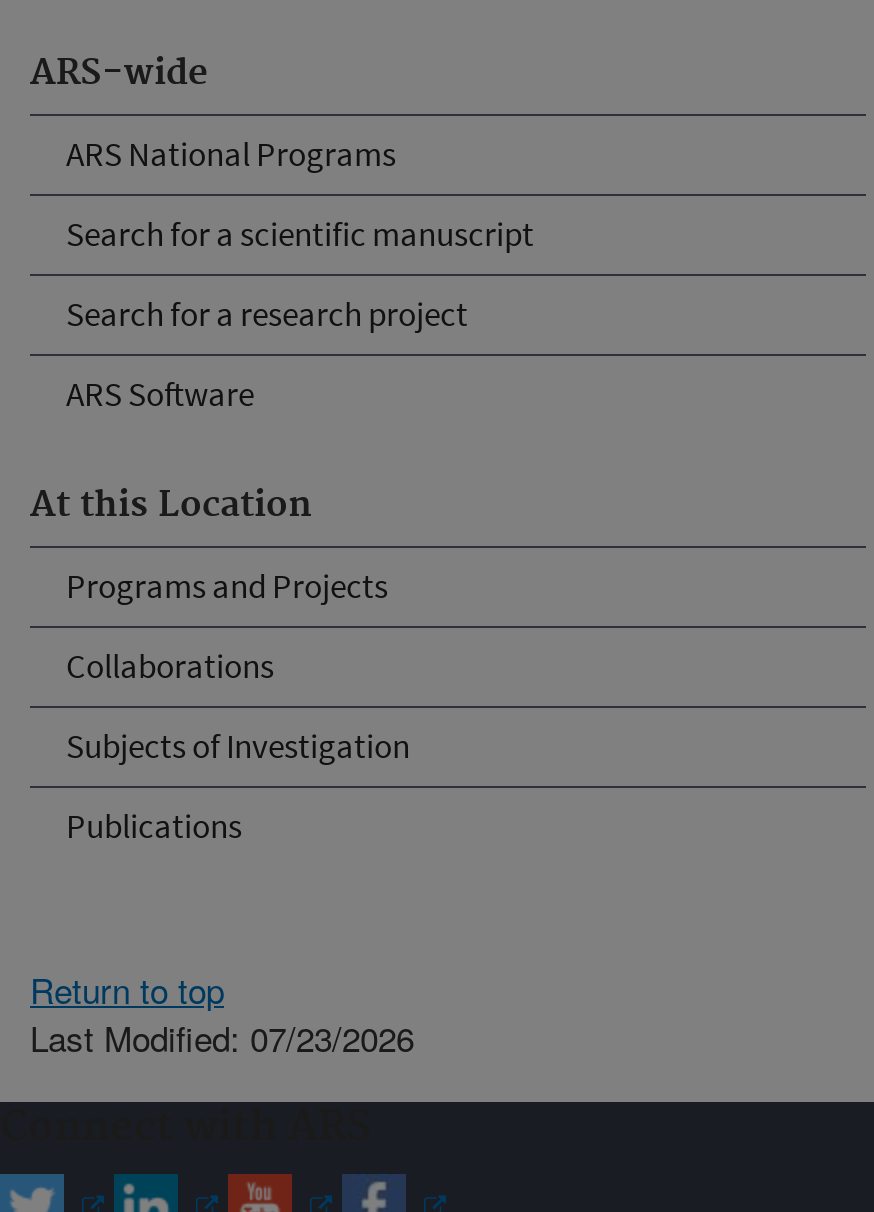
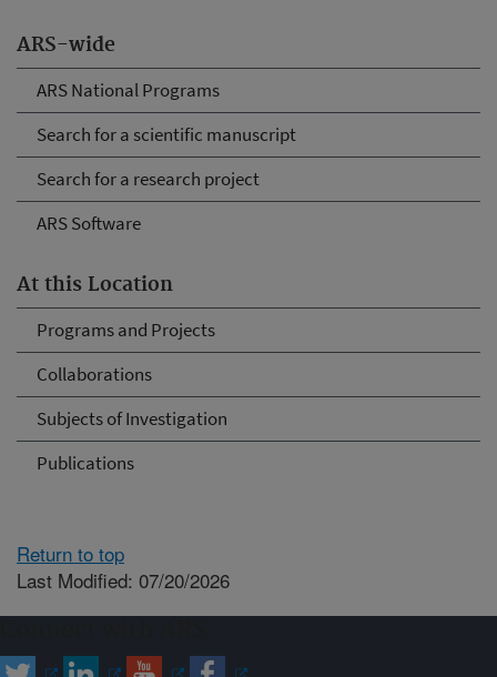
- Last Modified: 07/23/2026
+ Last Modified: 07/20/2026
